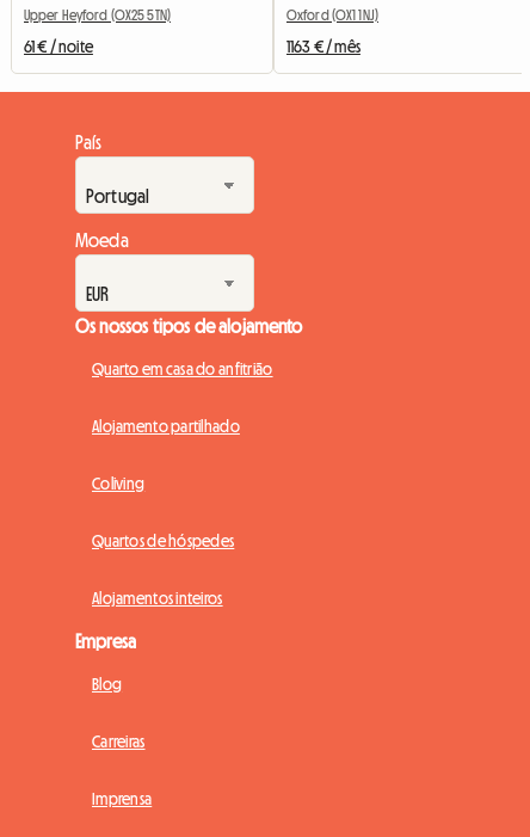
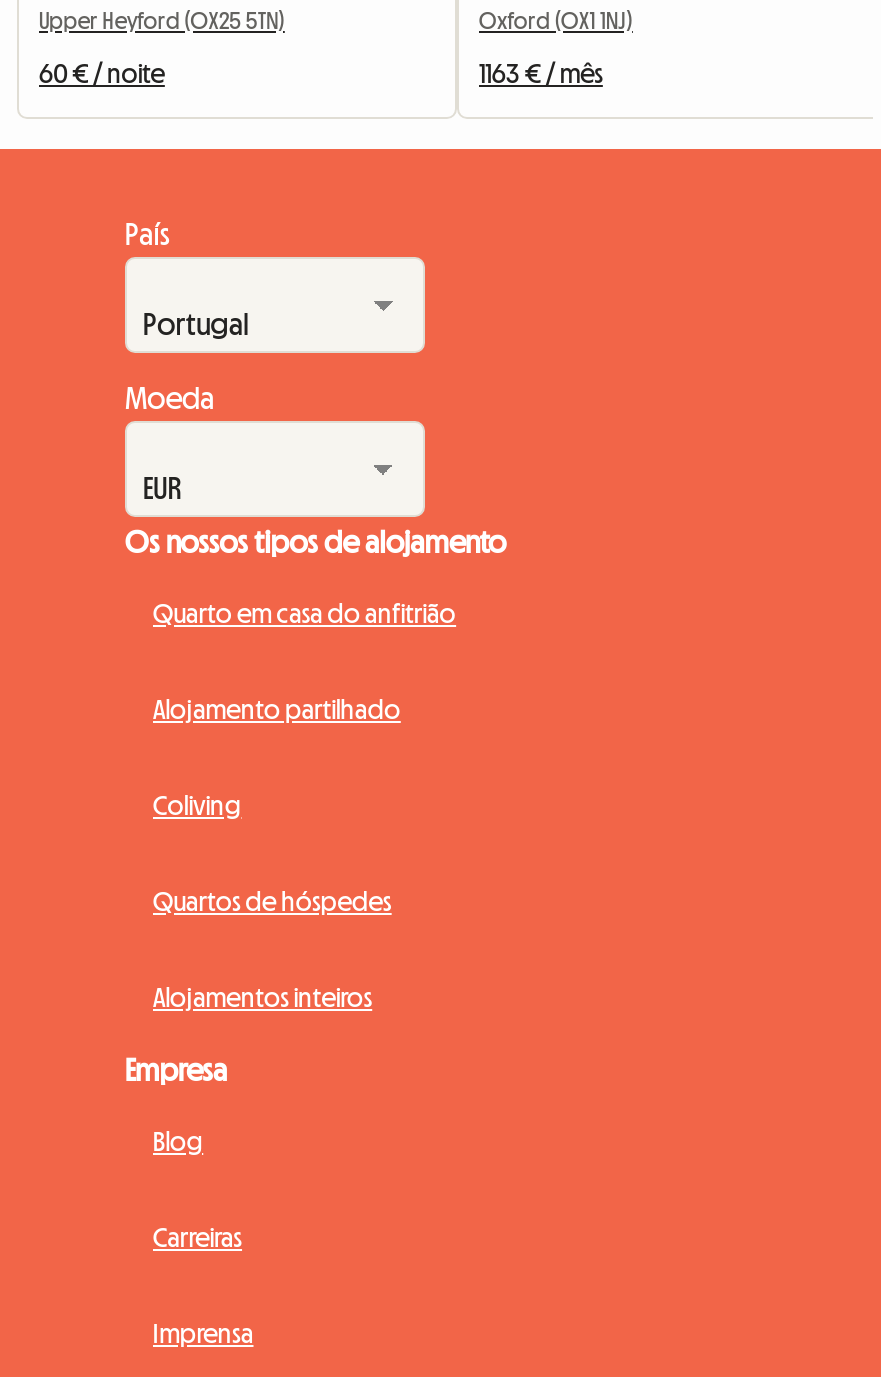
- 61 € / noite
+ 60 € / noite
